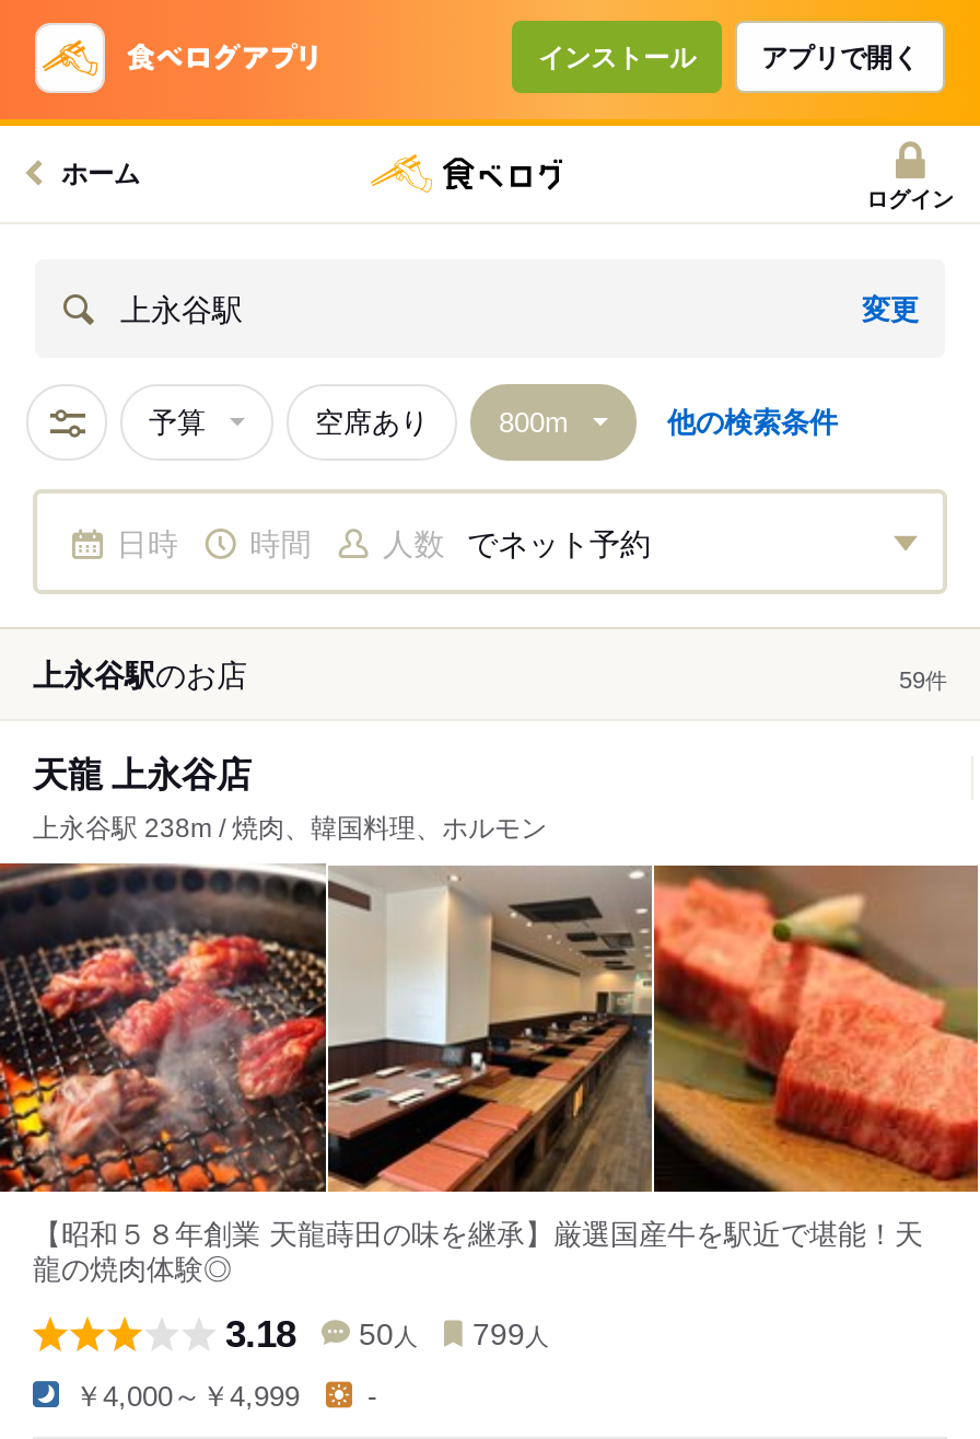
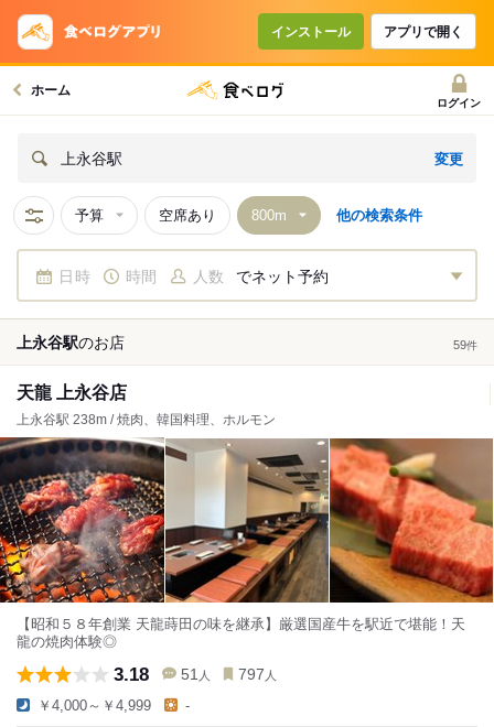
- 50人
+ 51人

- 799人
+ 797人
